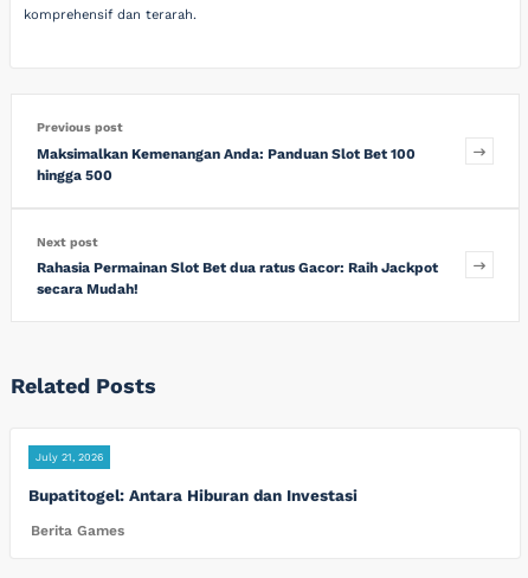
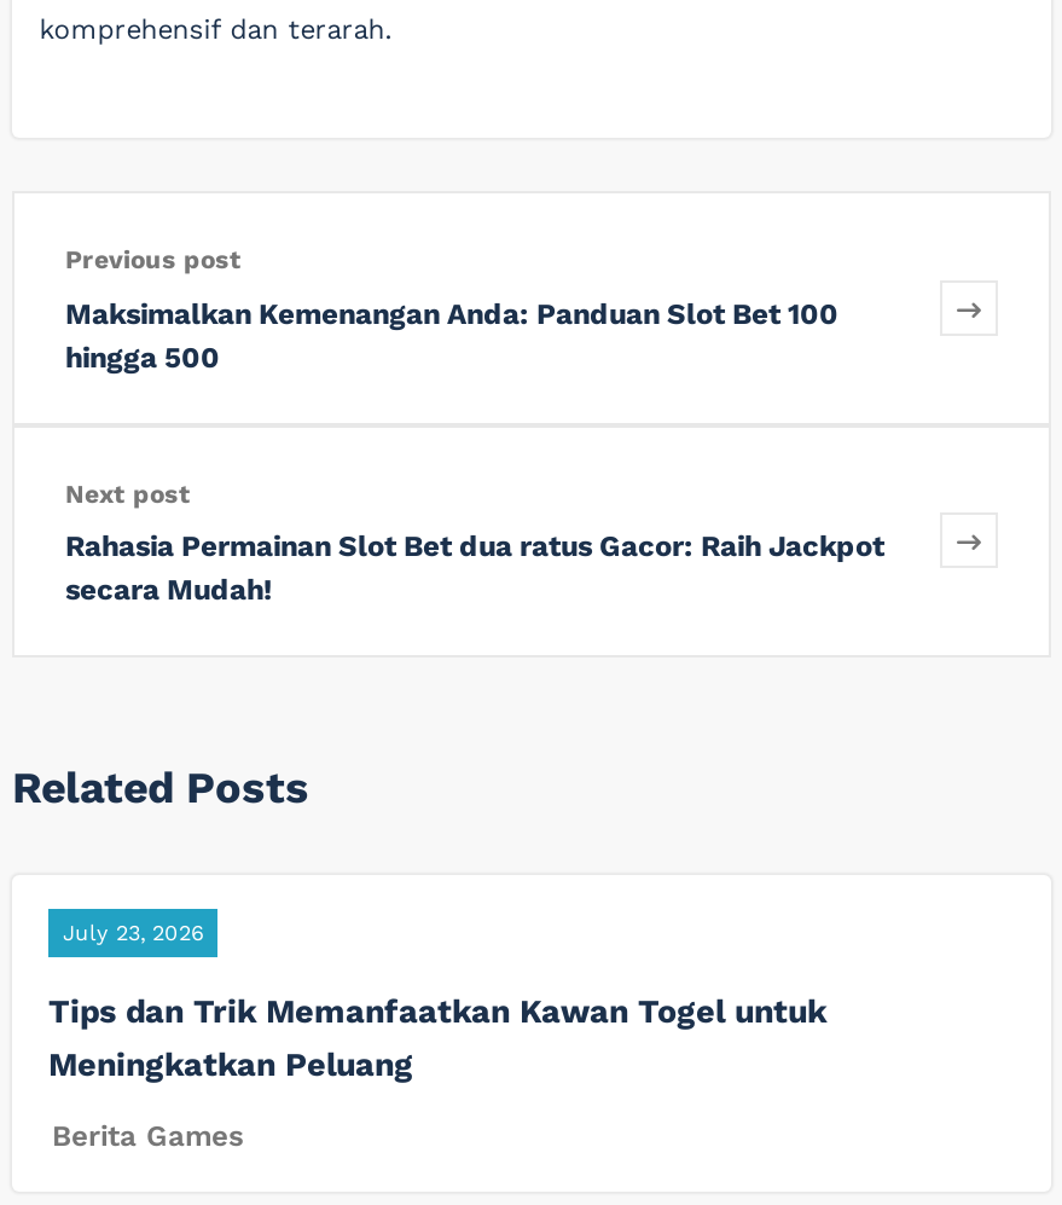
- July 21, 2026
+ July 23, 2026

- Bupatitogel: Antara Hiburan dan Investasi
+ Tips dan Trik Memanfaatkan Kawan Togel untuk
+ Meningkatkan Peluang
